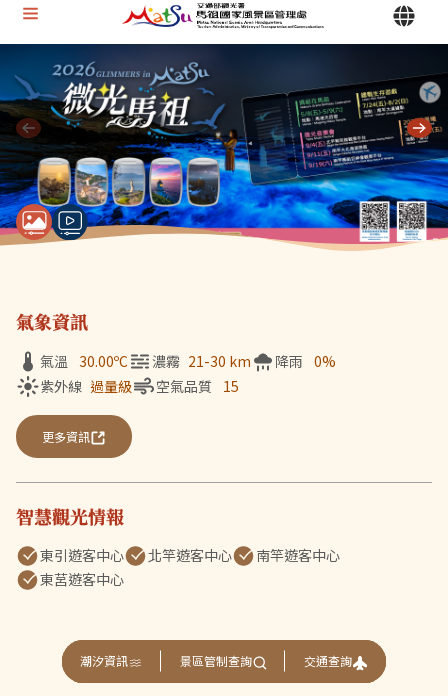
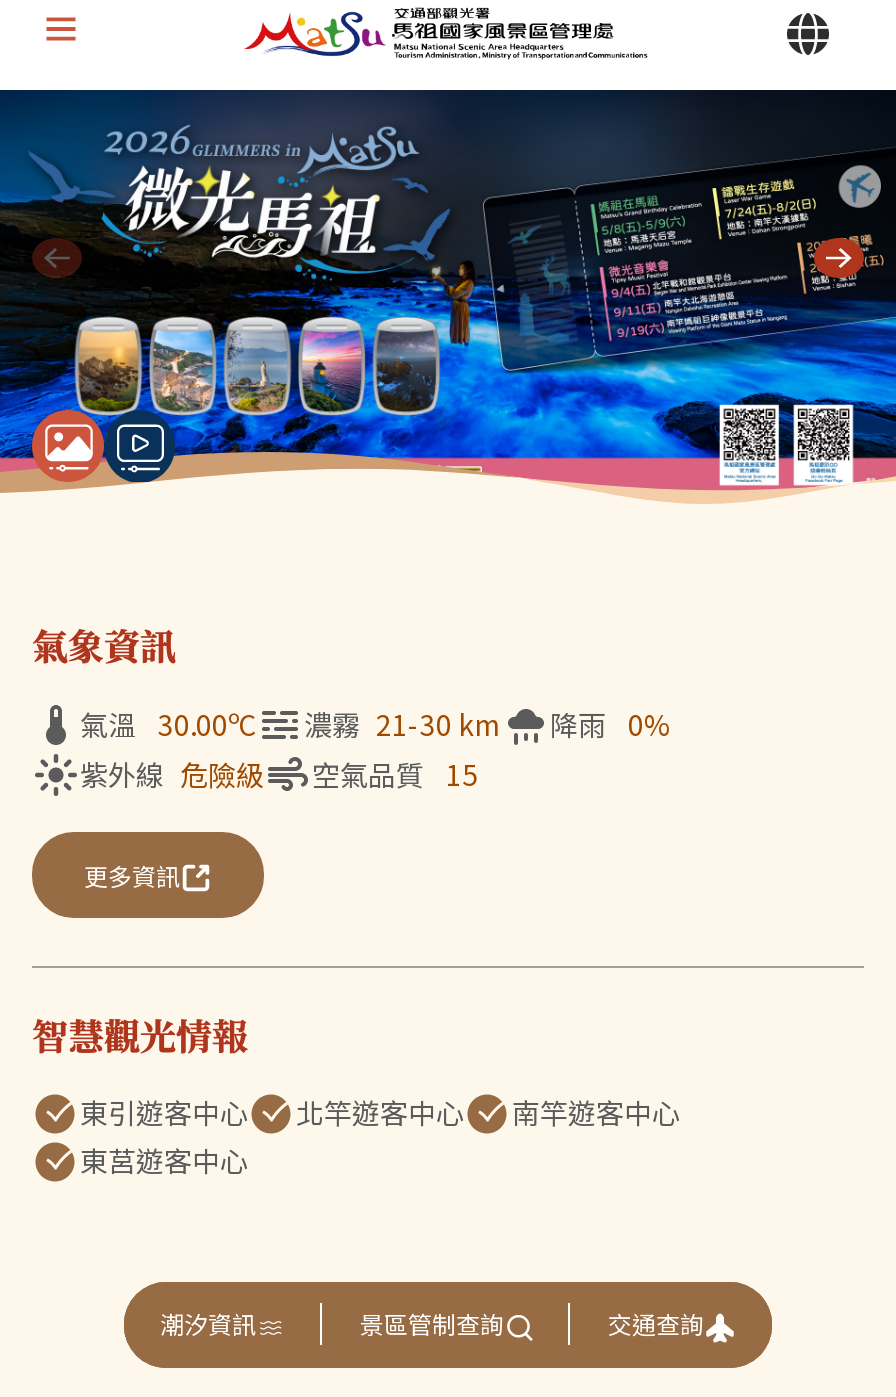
- 紫外線 過量級
+ 紫外線 危險級
